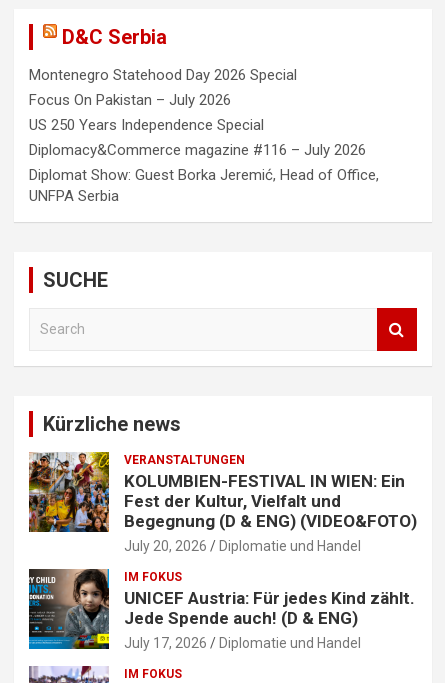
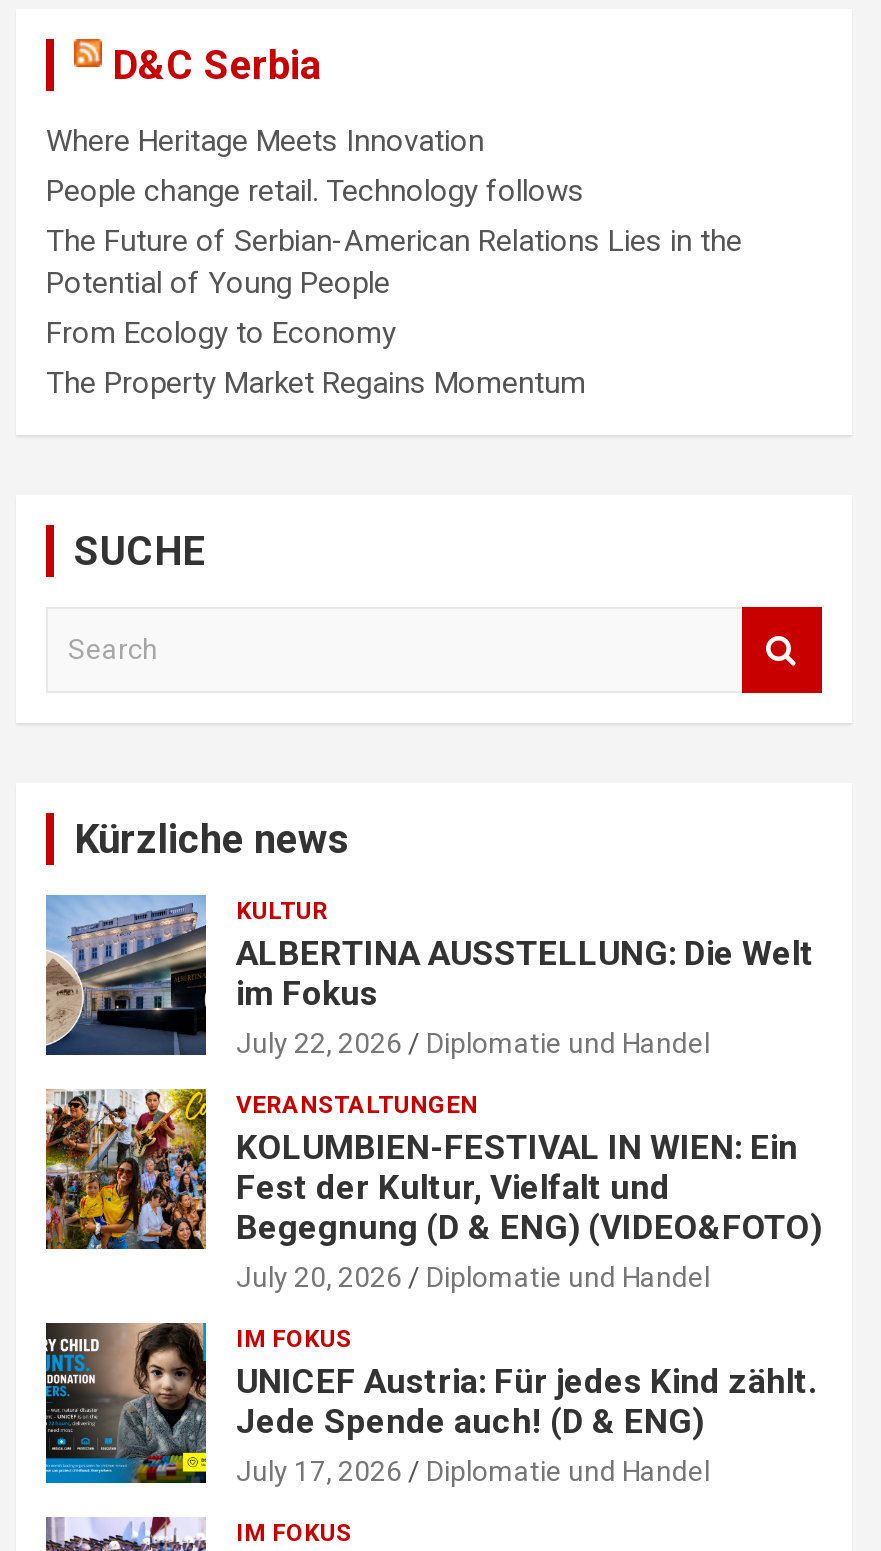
- Montenegro Statehood Day 2026 Special
- Focus On Pakistan – July 2026
- US 250 Years Independence Special
- Diplomacy&Commerce magazine #116 – July 2026
- Diplomat Show: Guest Borka Jeremić, Head of Office,
- UNFPA Serbia
+ Where Heritage Meets Innovation
+ People change retail. Technology follows
+ The Future of Serbian-American Relations Lies in the
+ Potential of Young People
+ From Ecology to Economy
+ The Property Market Regains Momentum

+ [image]
+ KULTUR
+ ALBERTINA AUSSTELLUNG: Die Welt
+ im Fokus
+ July 22, 2026
+ Diplomatie und Handel
